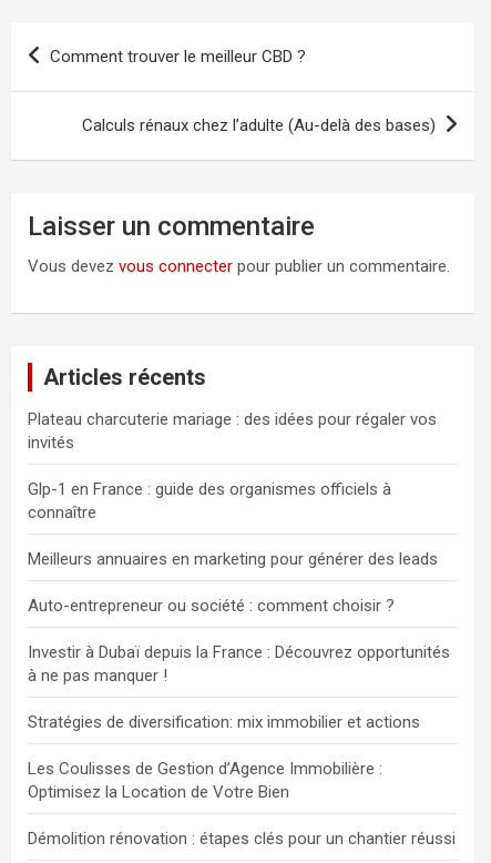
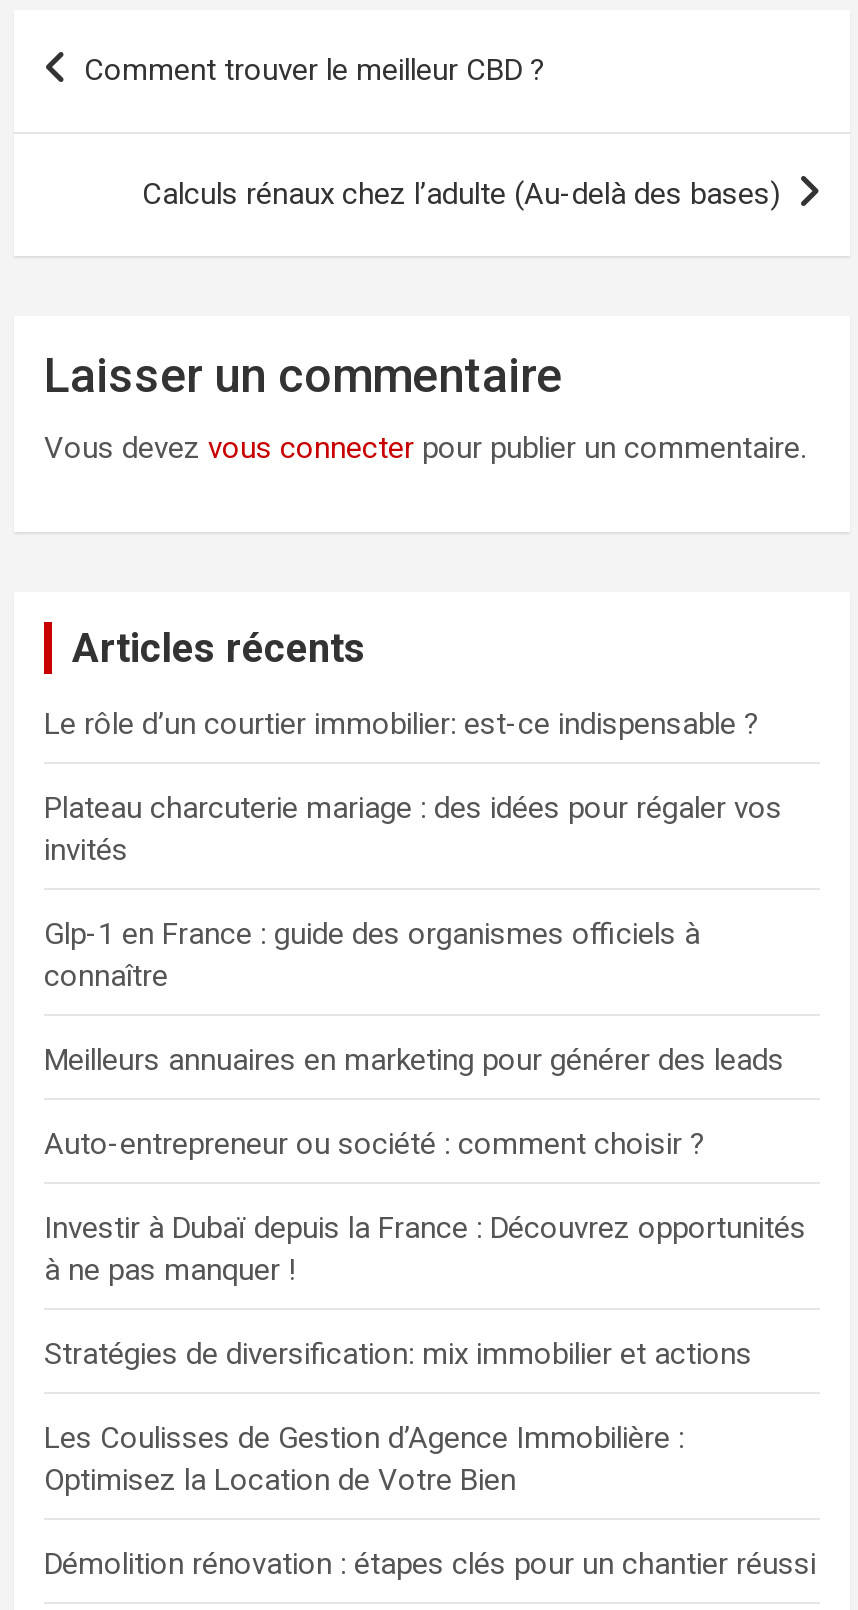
+ Le rôle d’un courtier immobilier: est-ce indispensable ?
